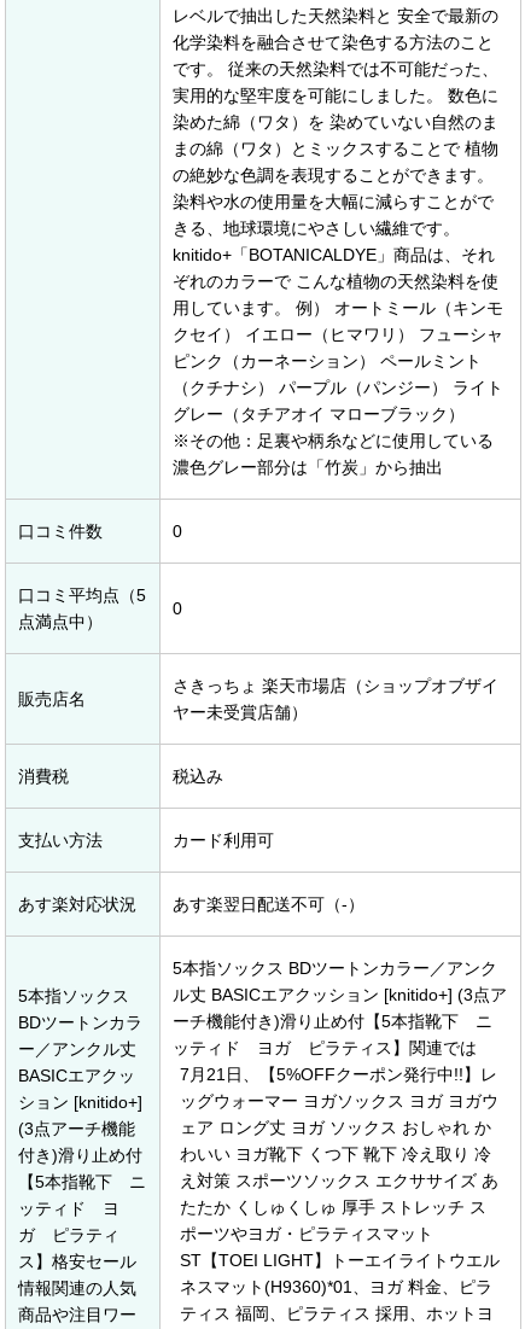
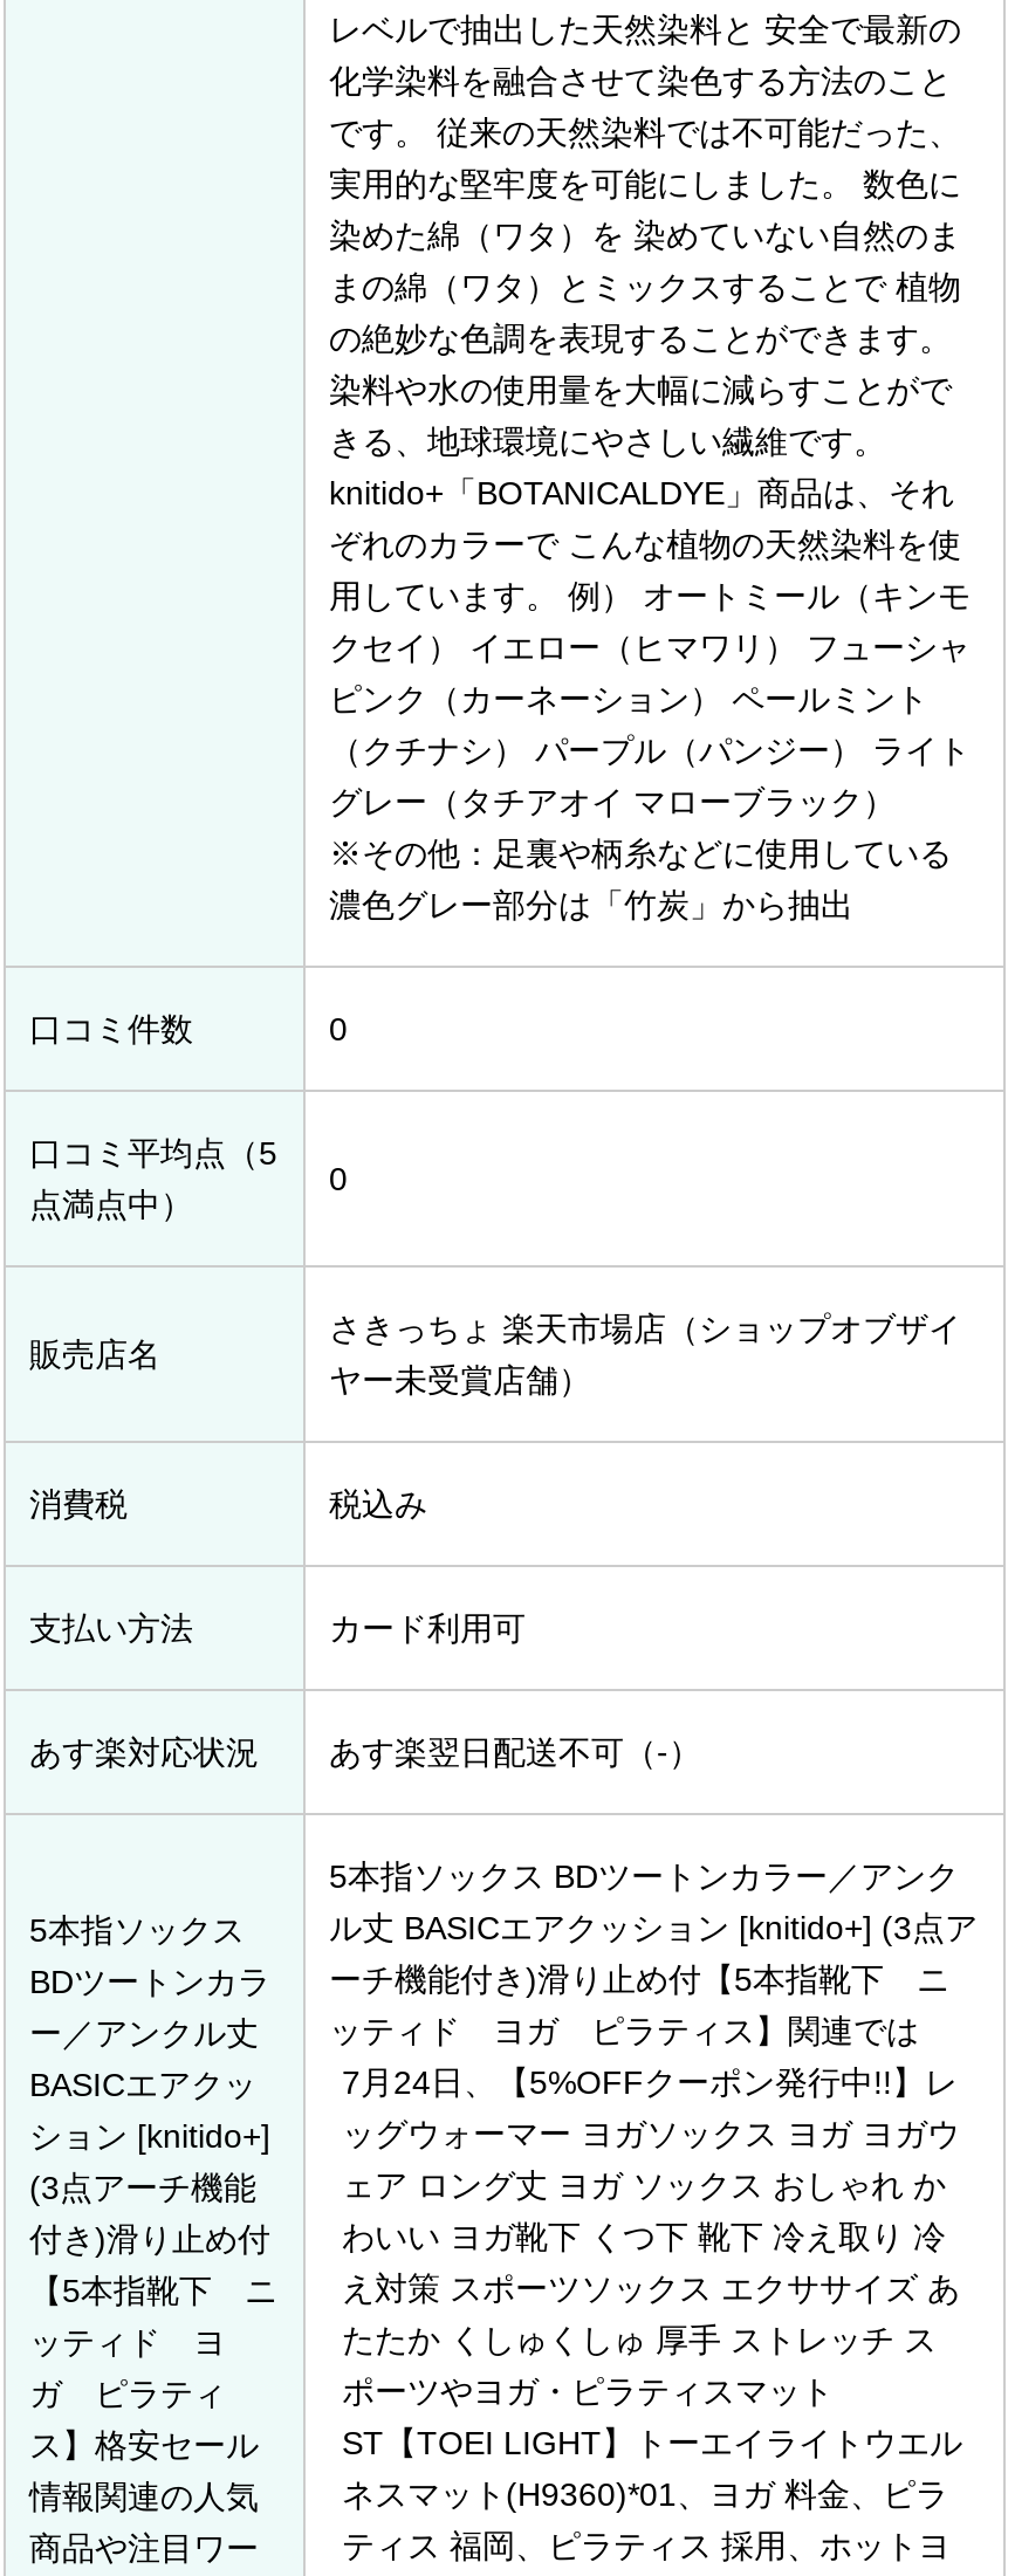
- 7月21日、【5%OFFクーポン発行中!!】レ
+ 7月24日、【5%OFFクーポン発行中!!】レ
